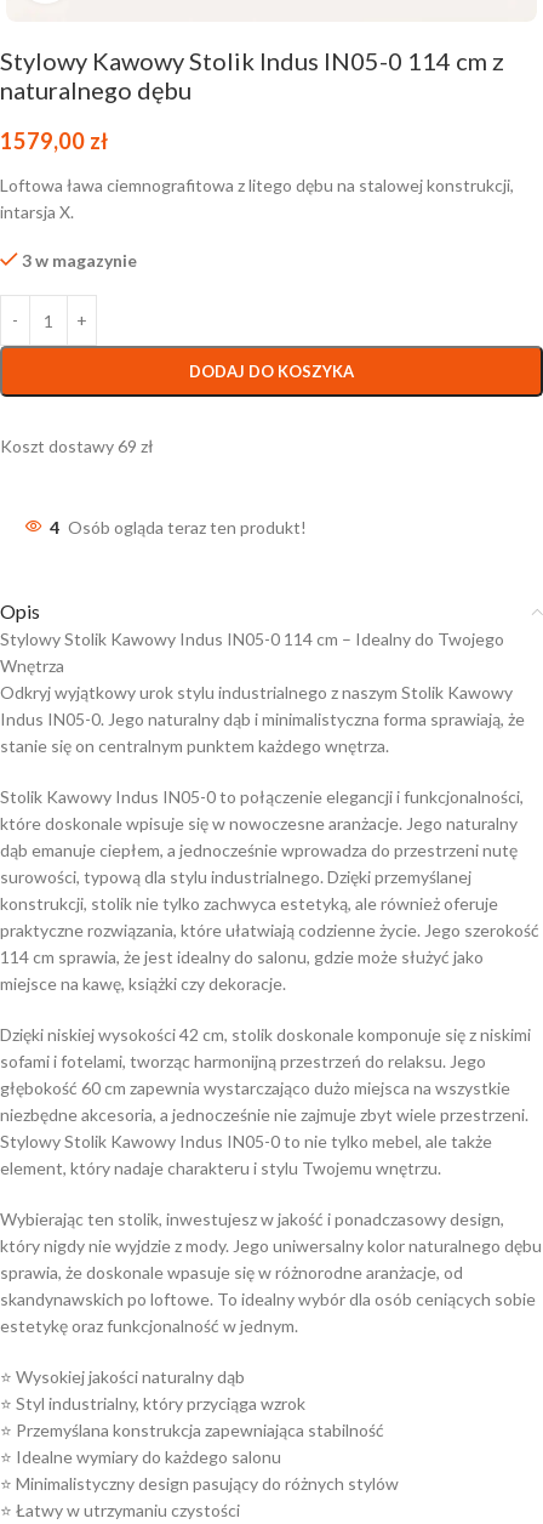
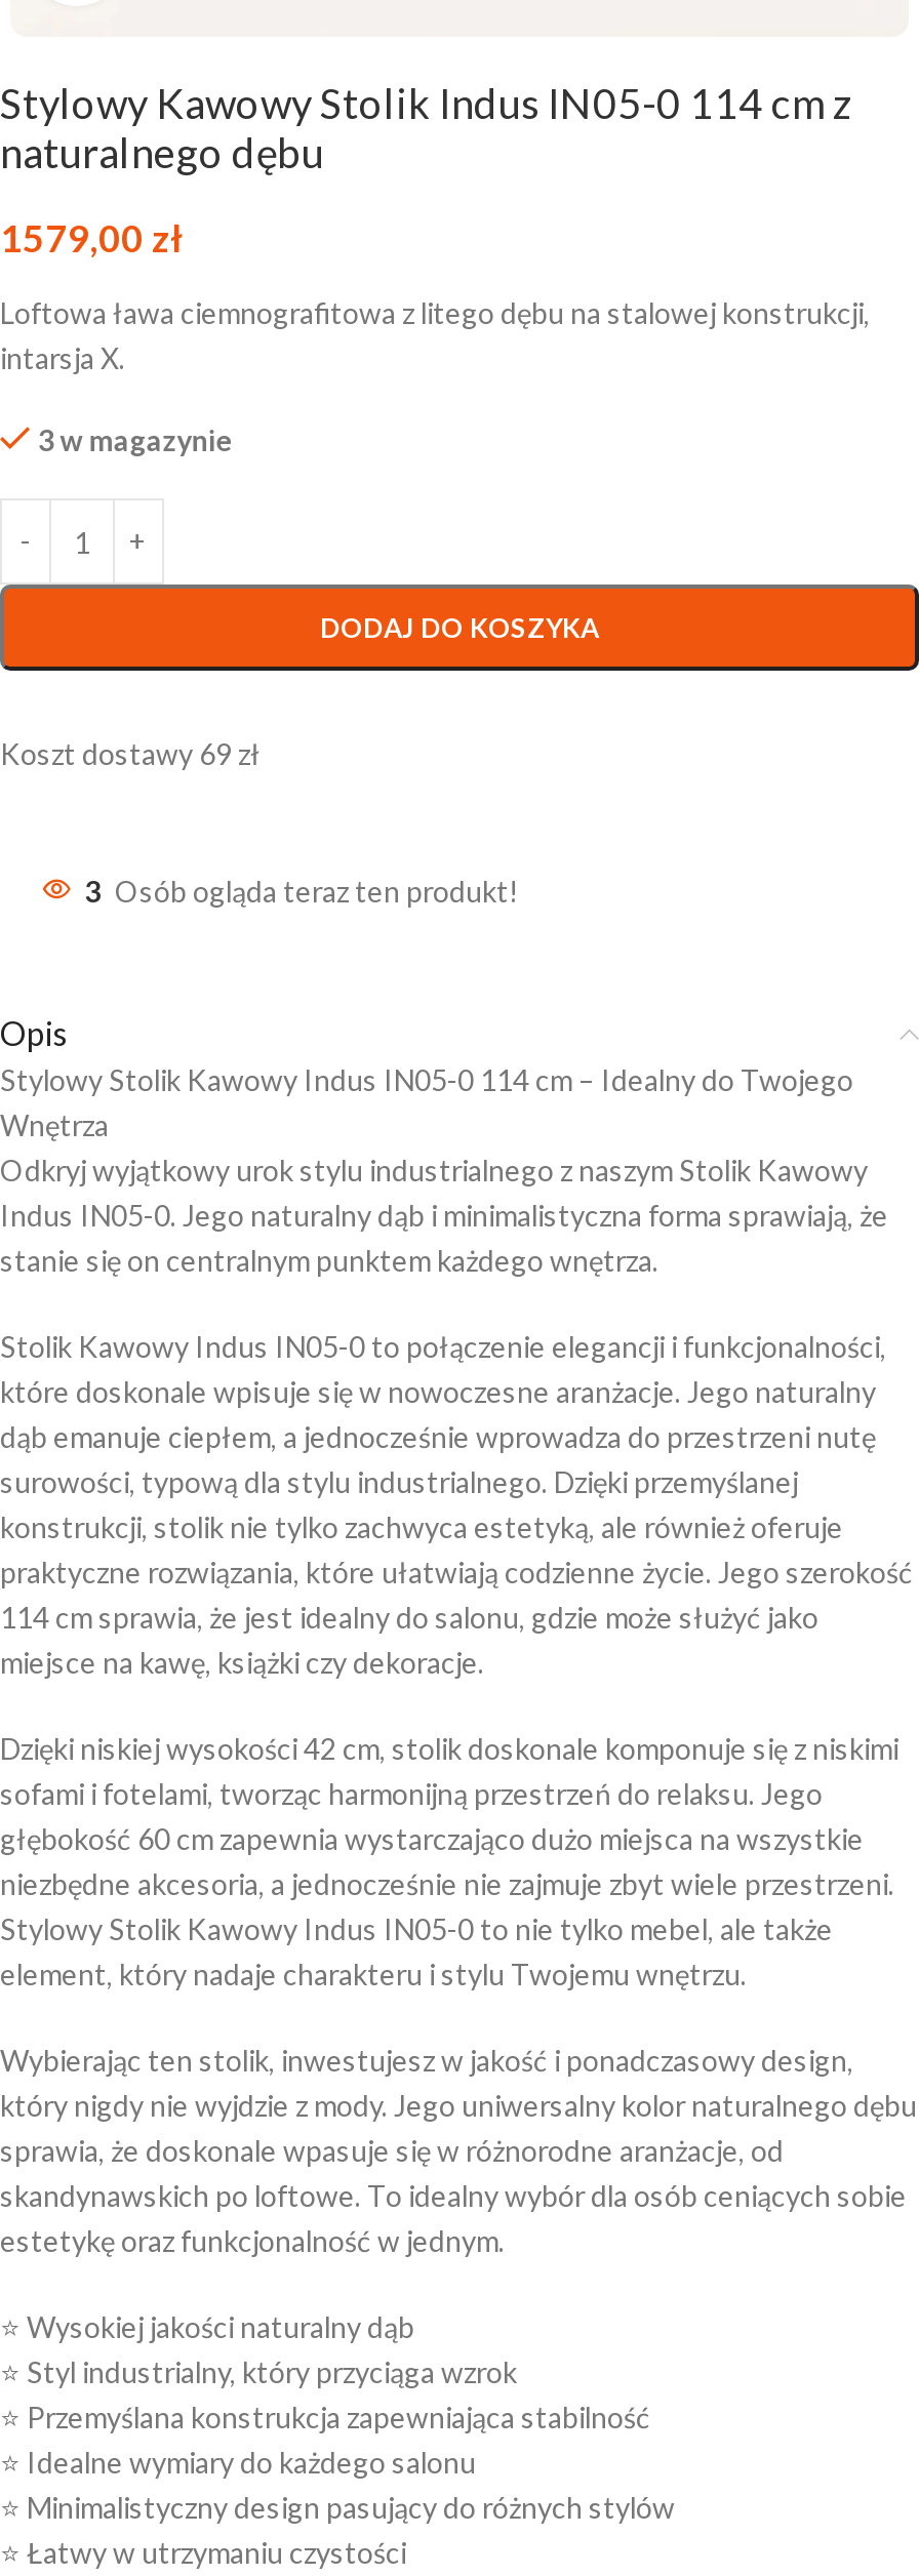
- 4 Osób ogląda teraz ten produkt!
+ 3 Osób ogląda teraz ten produkt!
